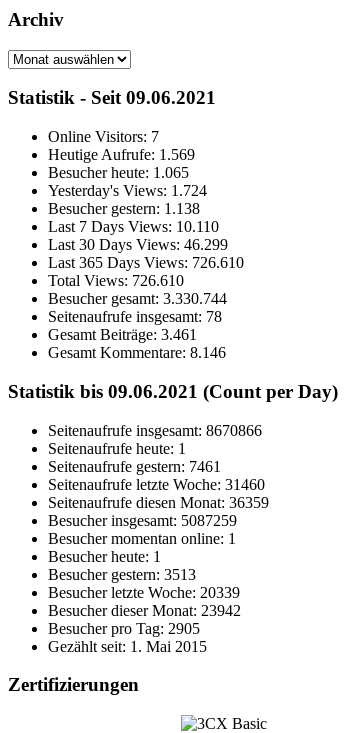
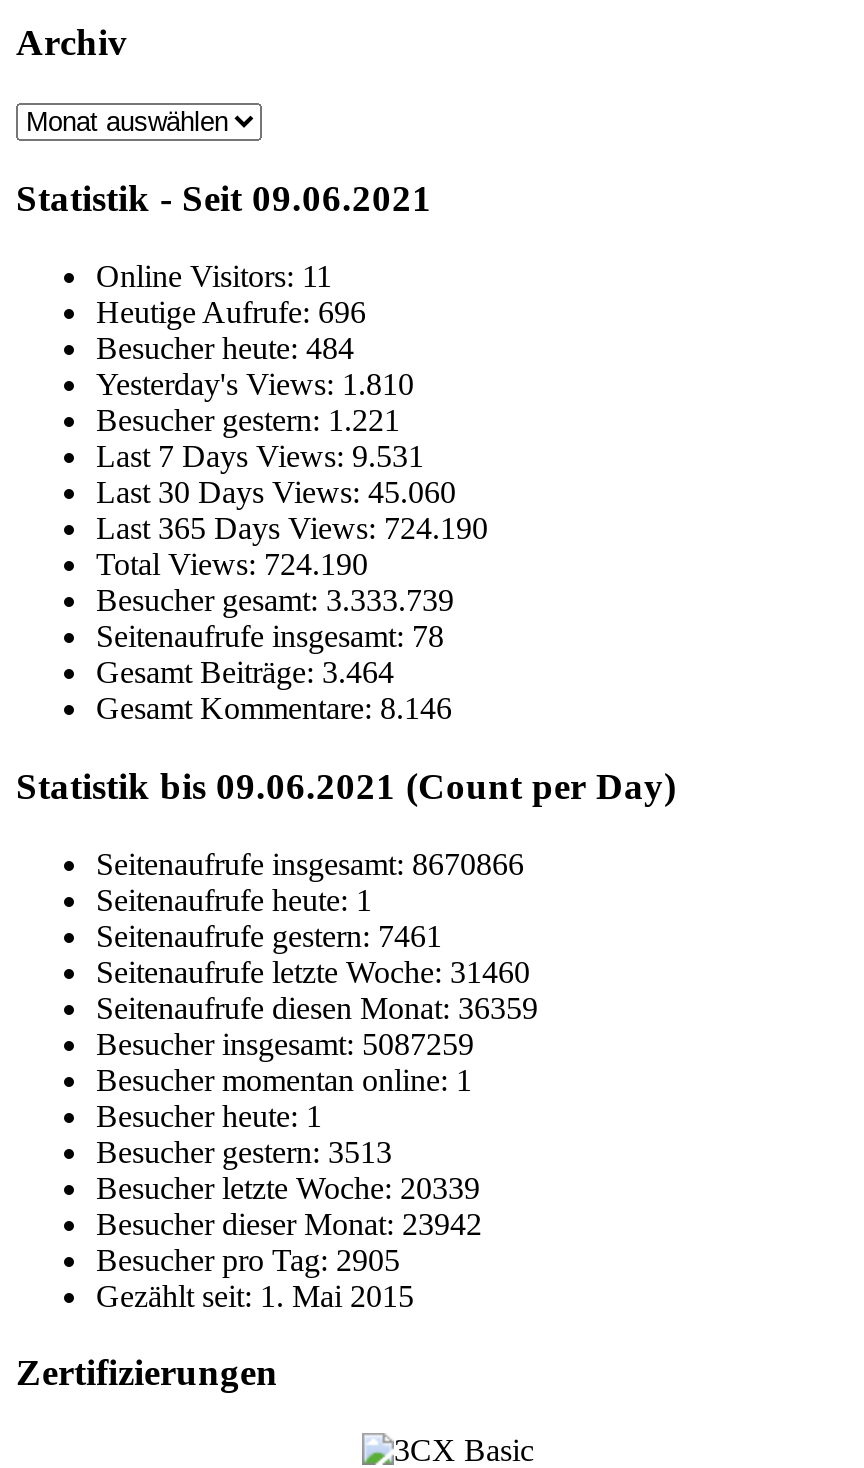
- Online Visitors: 7
+ Online Visitors: 11

- Heutige Aufrufe: 1.569
+ Heutige Aufrufe: 696

- Besucher heute: 1.065
+ Besucher heute: 484

- Yesterday's Views: 1.724
+ Yesterday's Views: 1.810

- Besucher gestern: 1.138
+ Besucher gestern: 1.221

- Last 7 Days Views: 10.110
+ Last 7 Days Views: 9.531

- Last 30 Days Views: 46.299
+ Last 30 Days Views: 45.060

- Last 365 Days Views: 726.610
+ Last 365 Days Views: 724.190

- Total Views: 726.610
+ Total Views: 724.190

- Besucher gesamt: 3.330.744
+ Besucher gesamt: 3.333.739

- Gesamt Beiträge:3.461
+ Gesamt Beiträge:3.464
